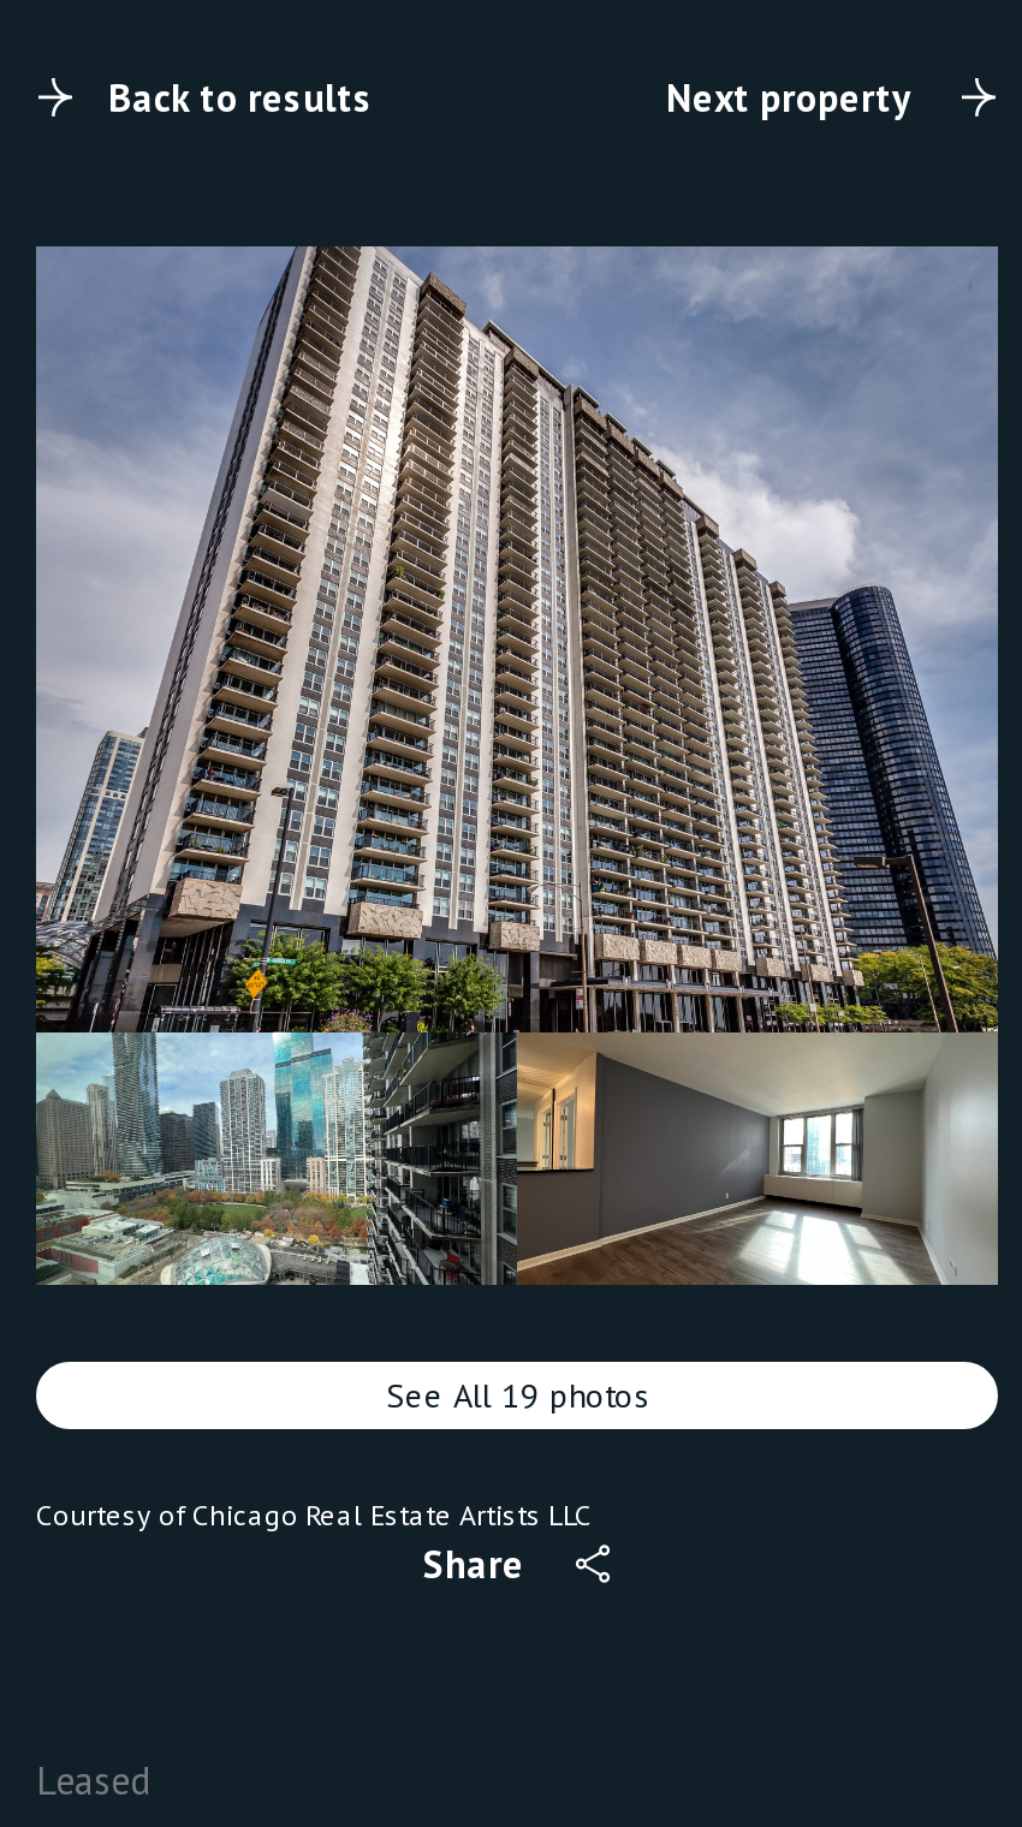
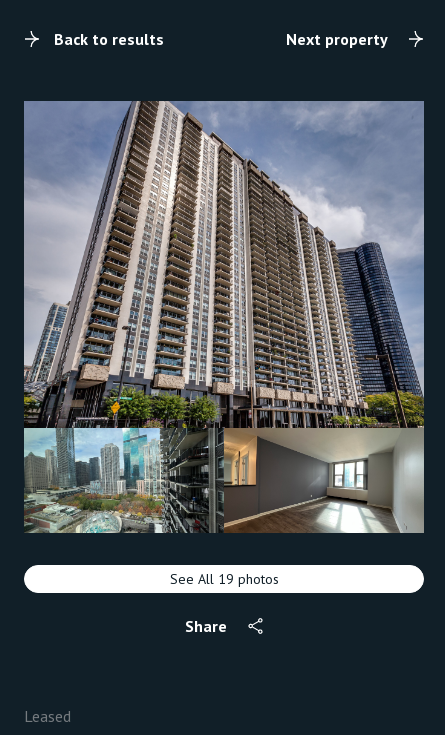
- Courtesy of Chicago Real Estate Artists LLC
